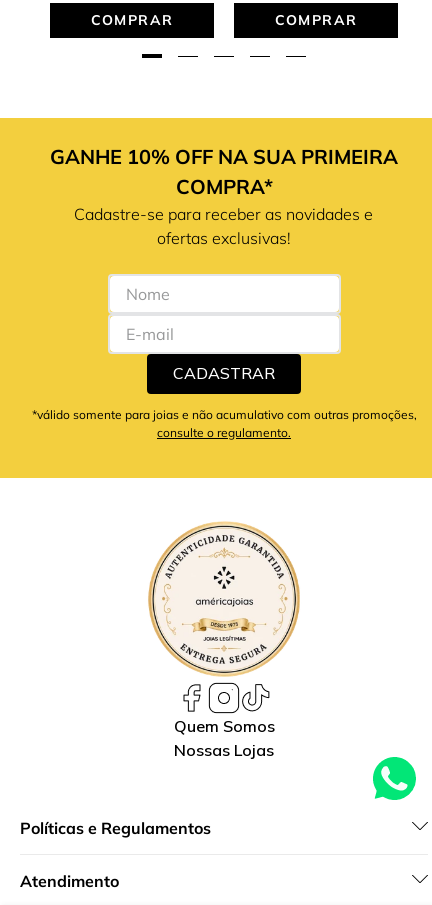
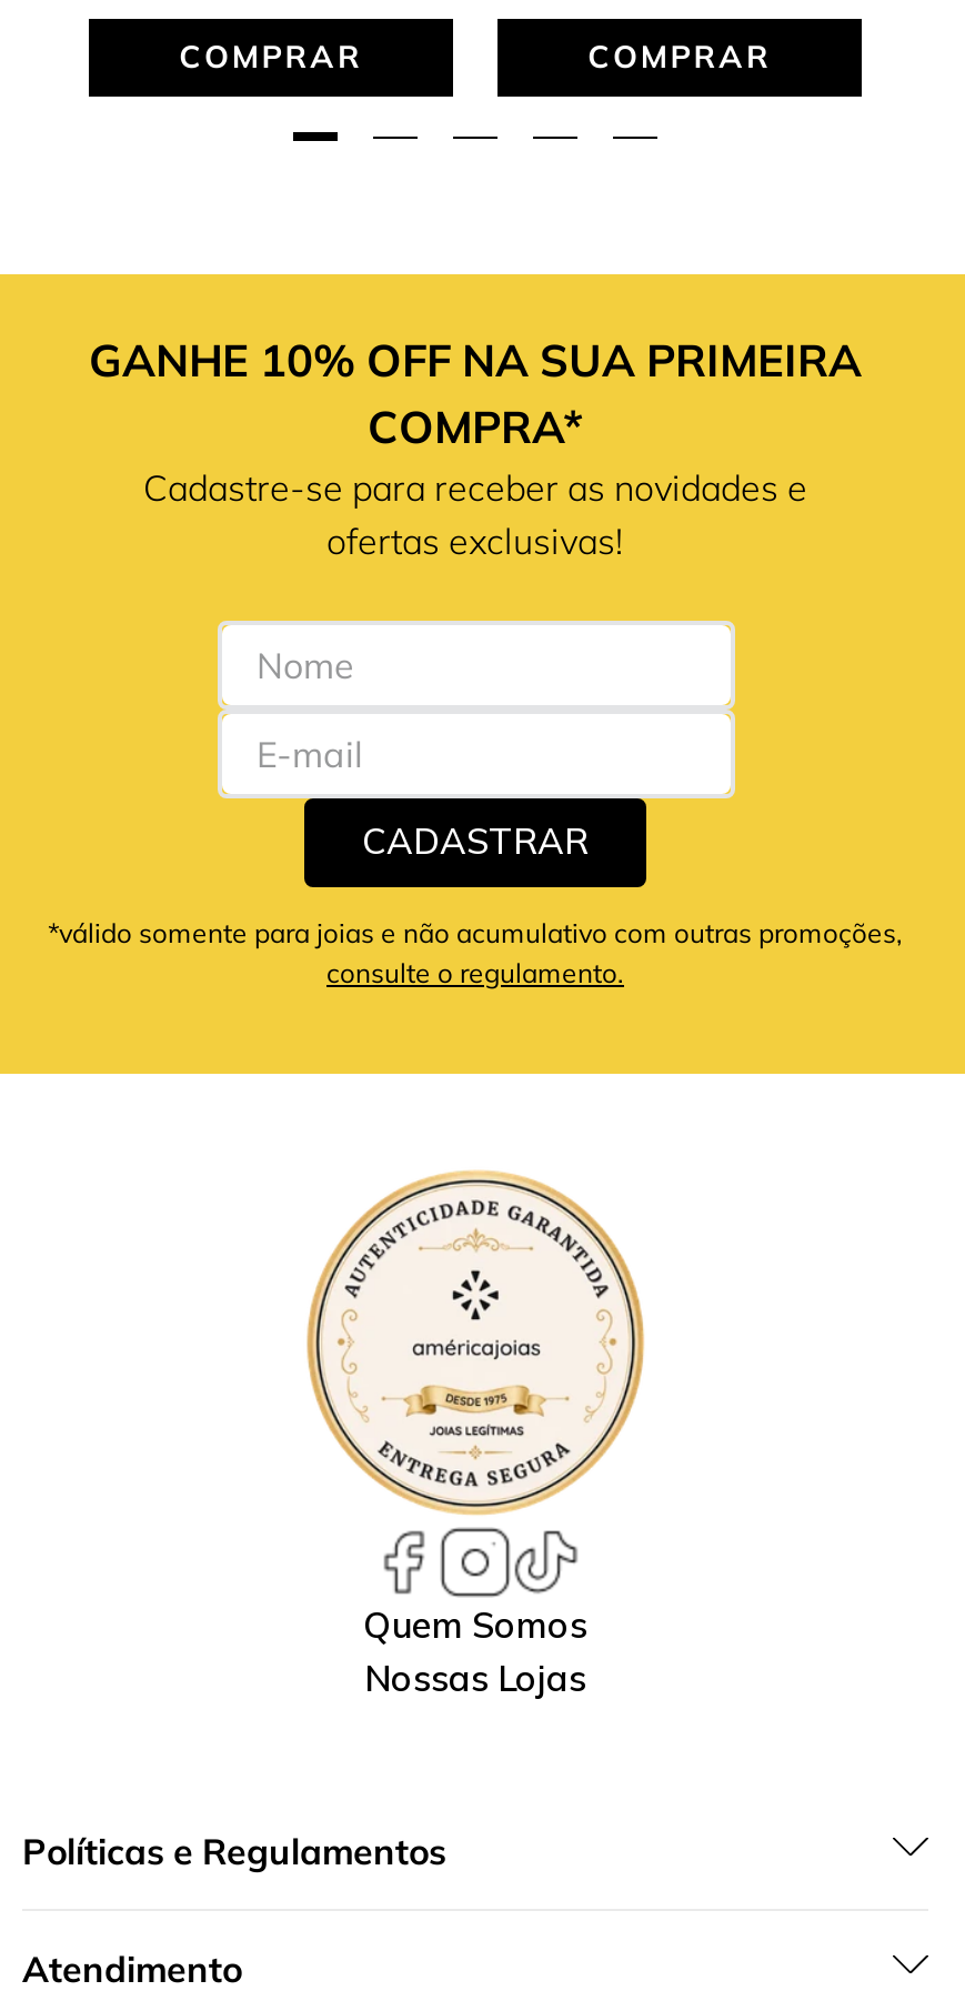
- [image]
